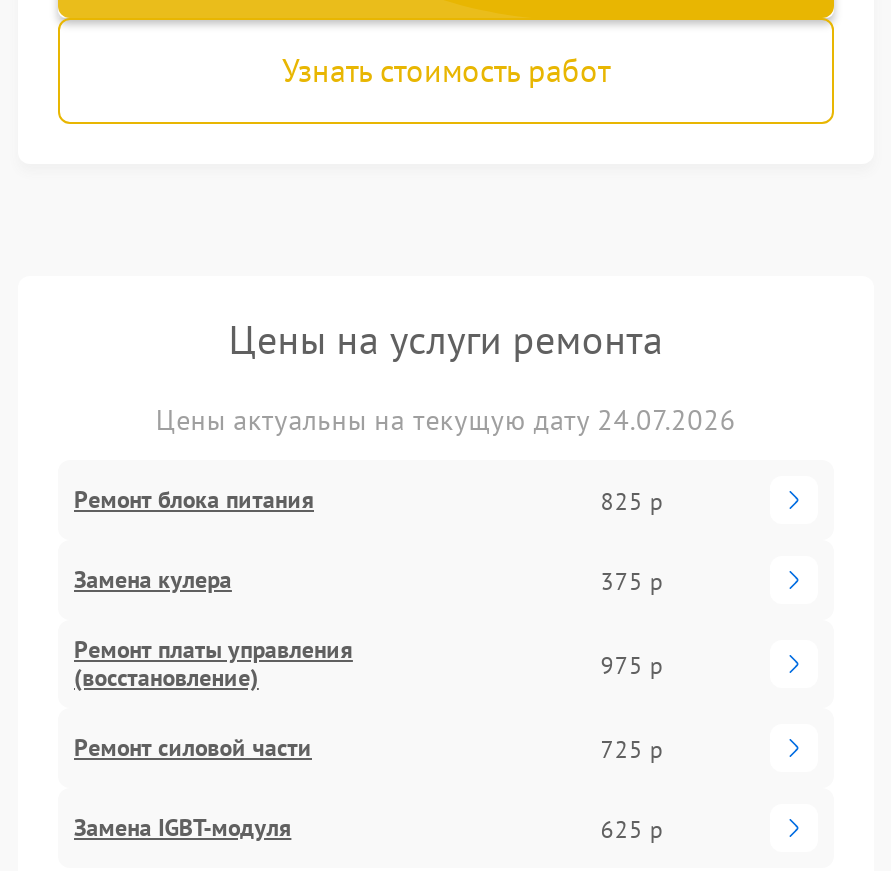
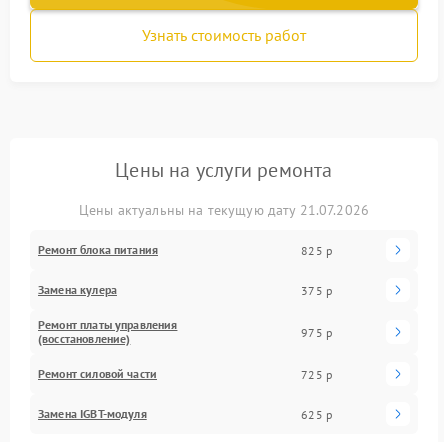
- Цены актуальны на текущую дату 24.07.2026
+ Цены актуальны на текущую дату 21.07.2026
